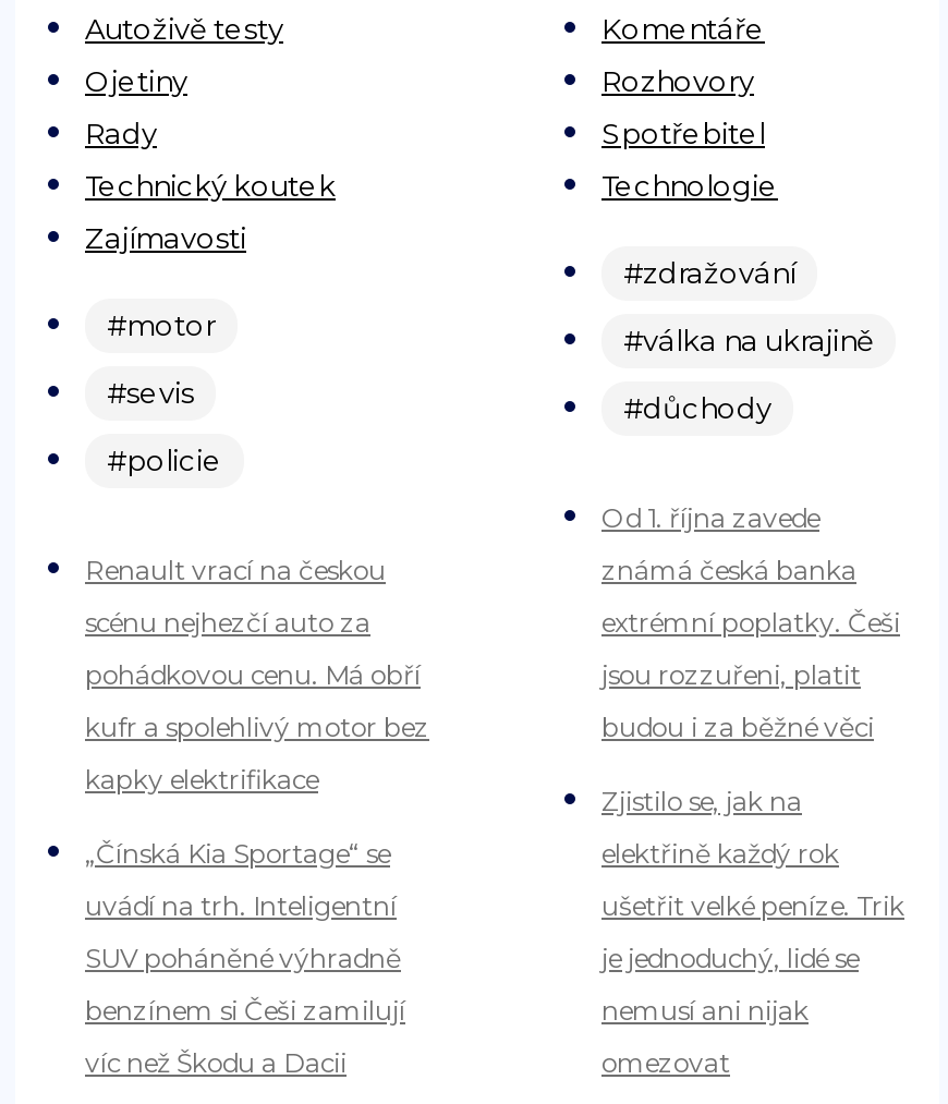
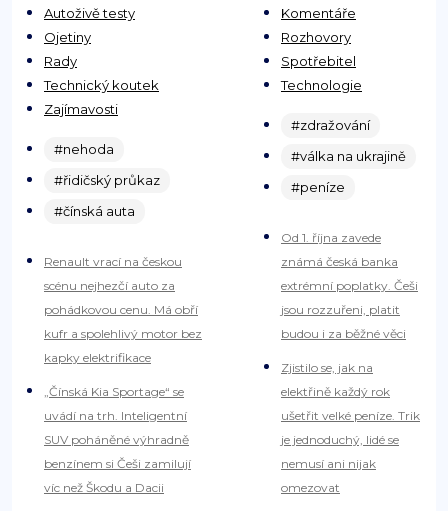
- #motor
+ #nehoda

- #sevis
+ #řidičský průkaz

- #důchody
+ #peníze

- #policie
+ #čínská auta
